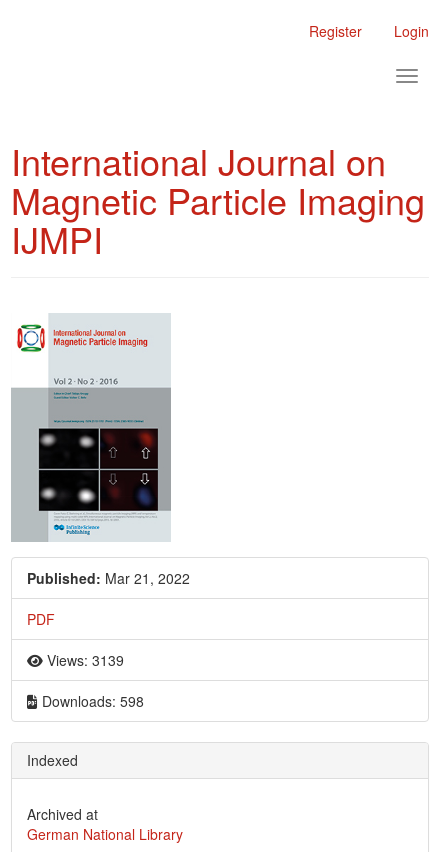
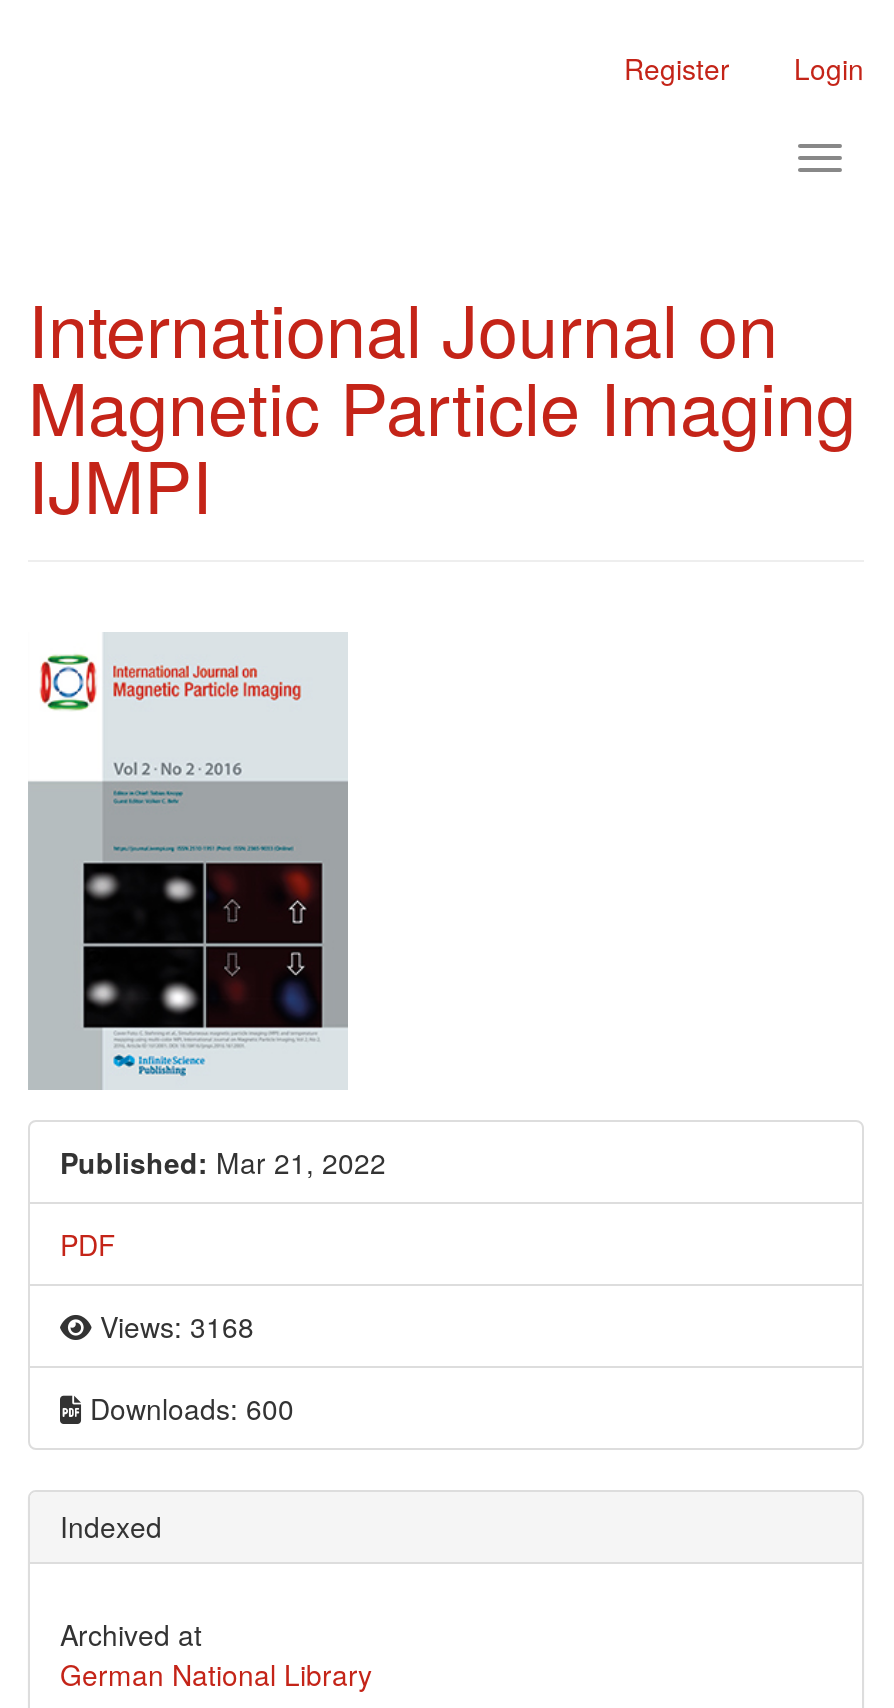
- Views: 3139
+ Views: 3168

- Downloads: 598
+ Downloads: 600
